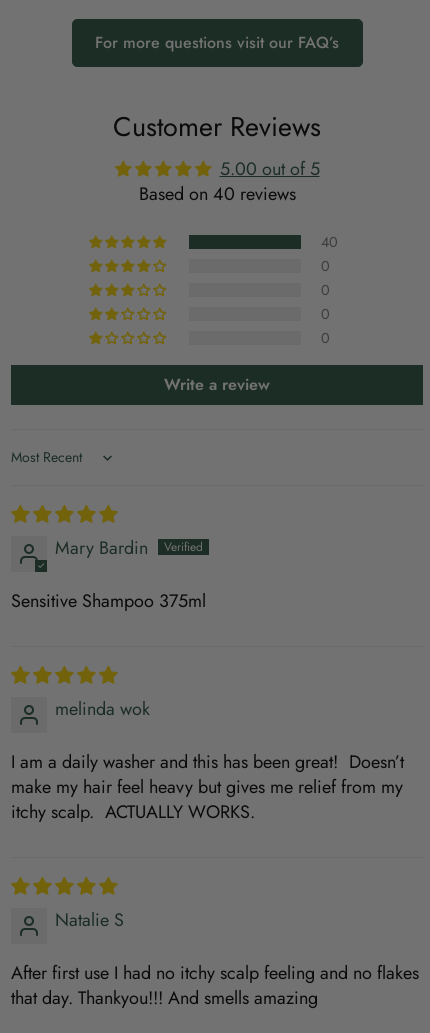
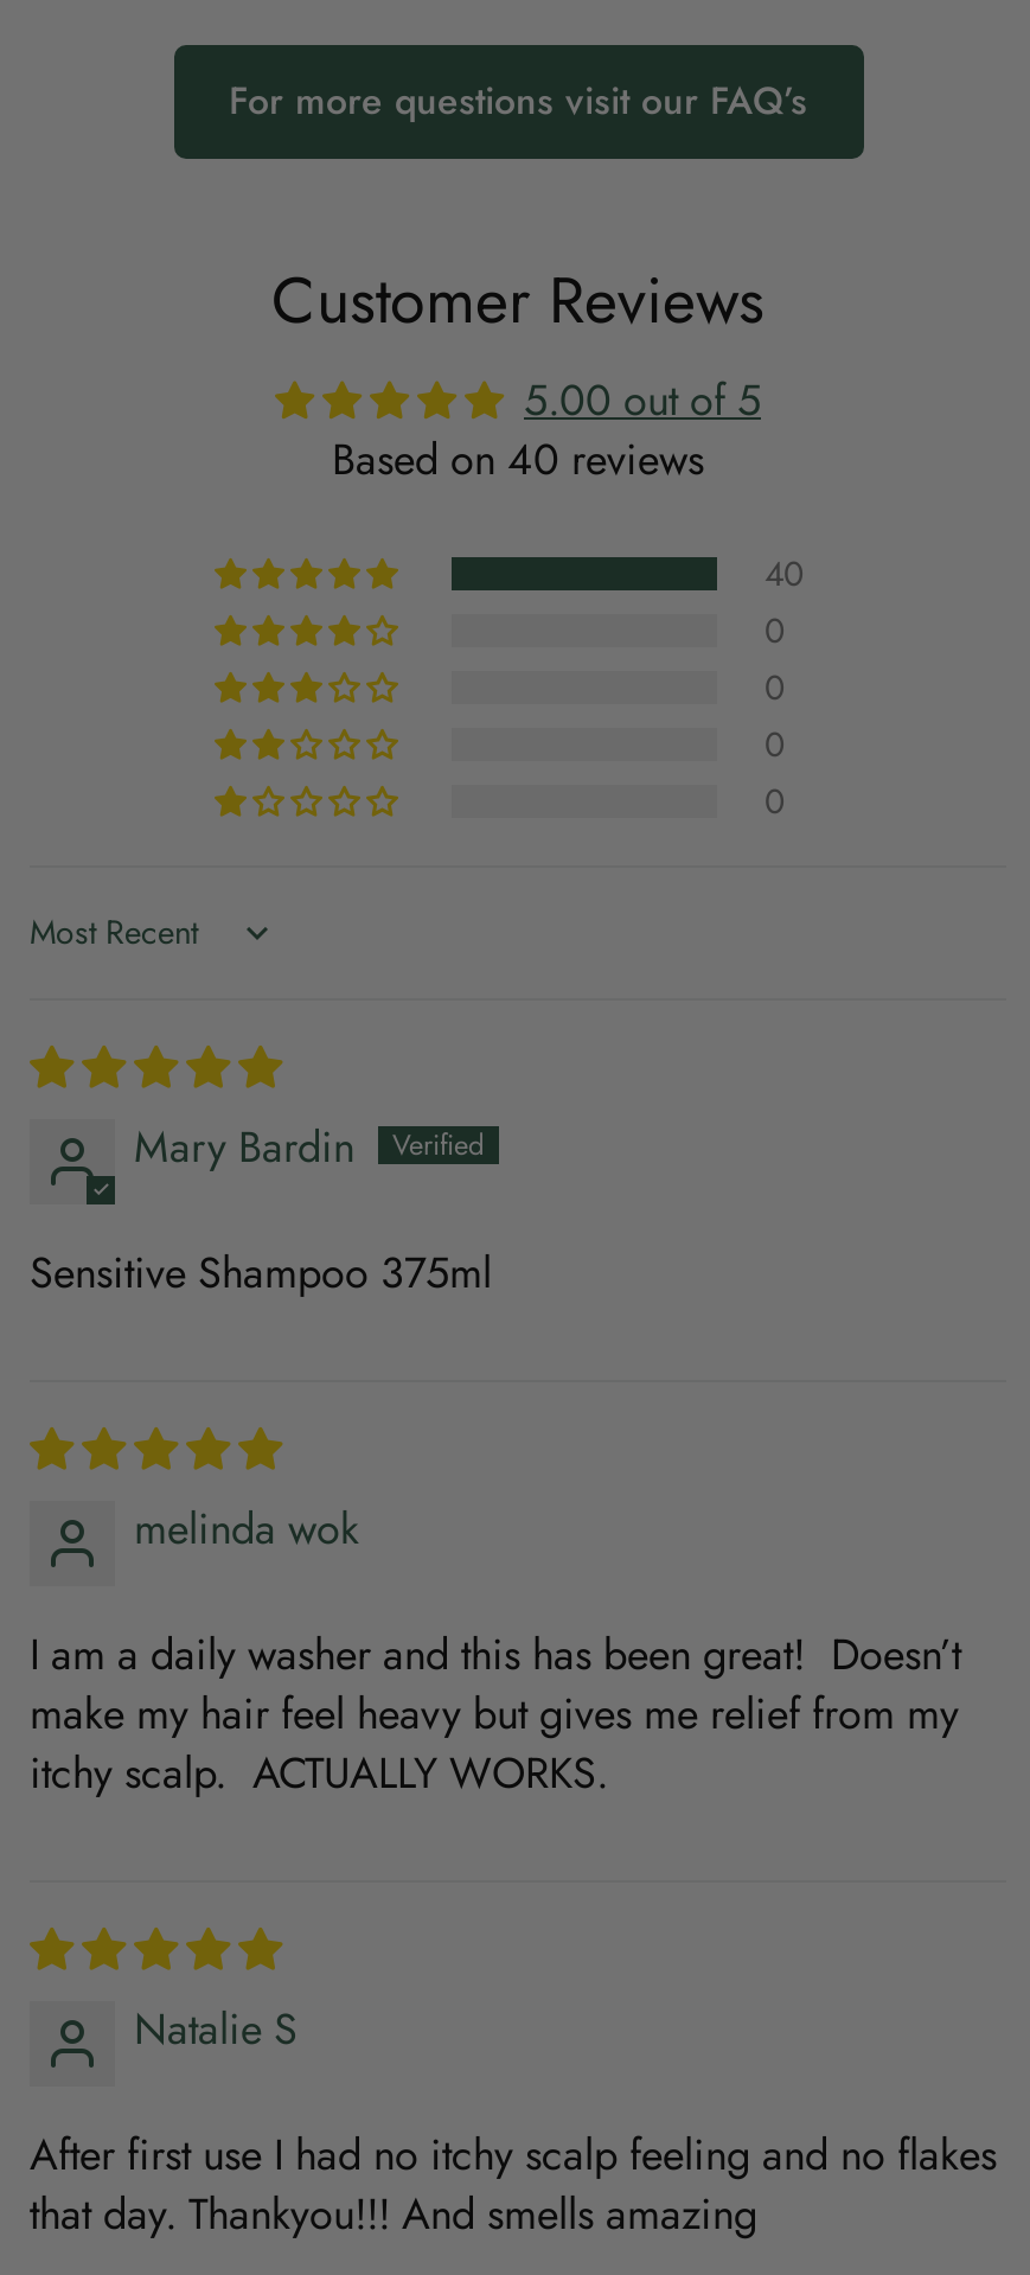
- Write a review
